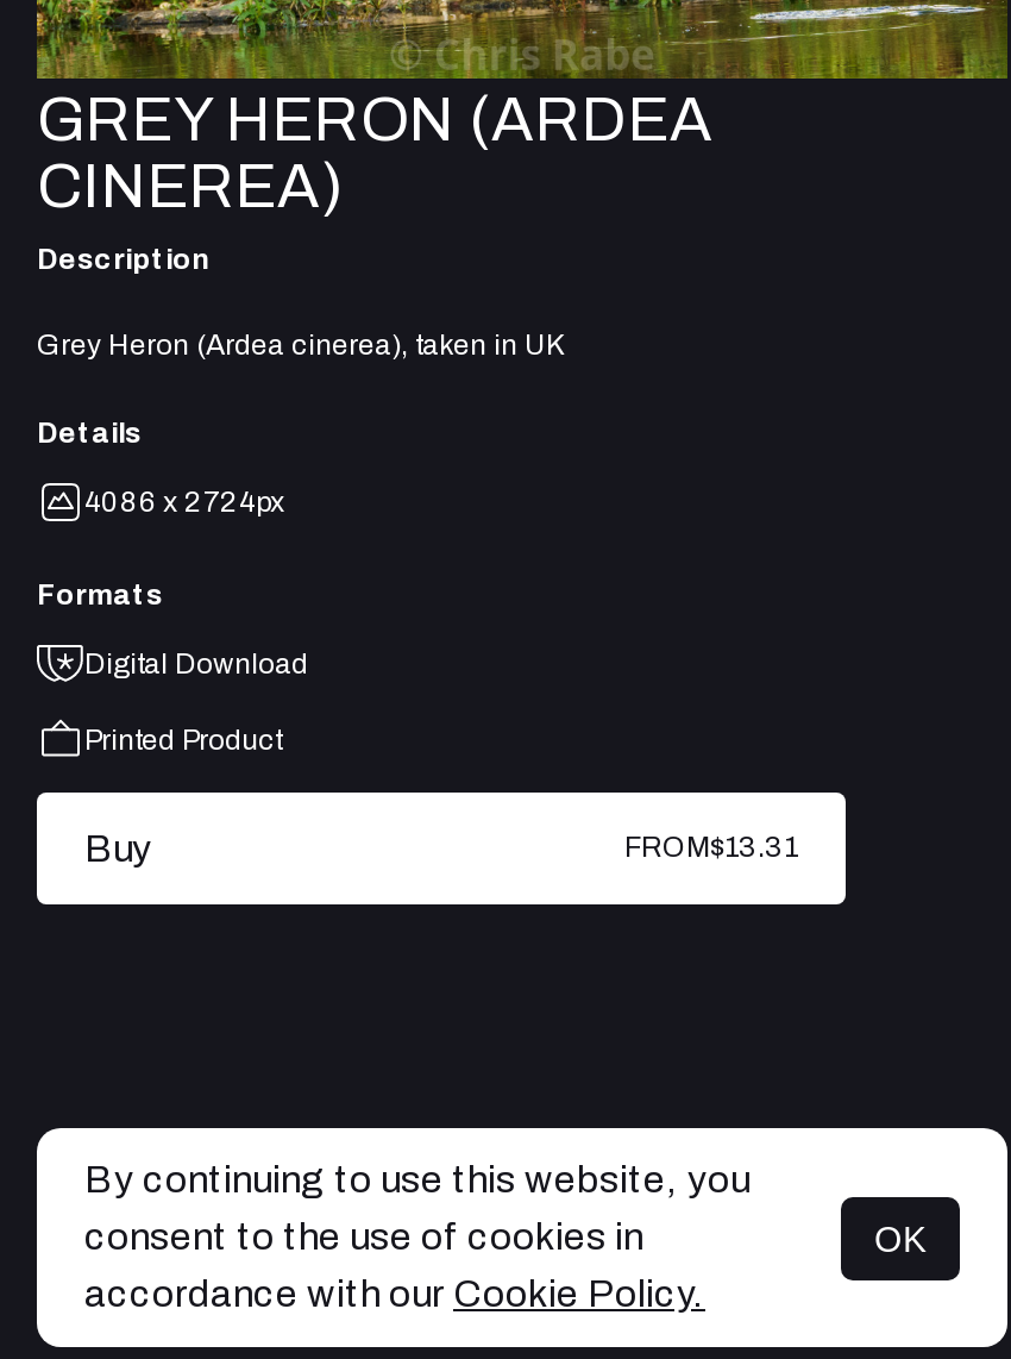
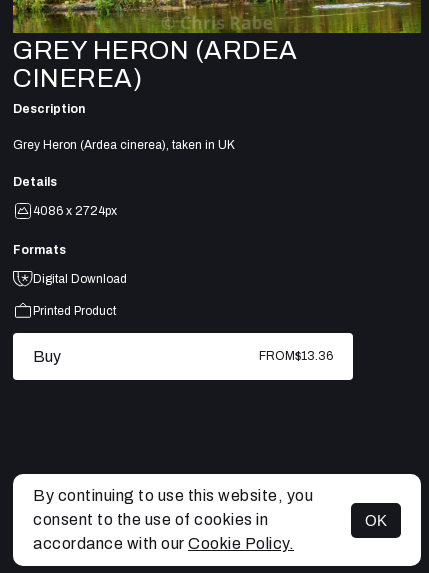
- FROM$13.31
+ FROM$13.36
